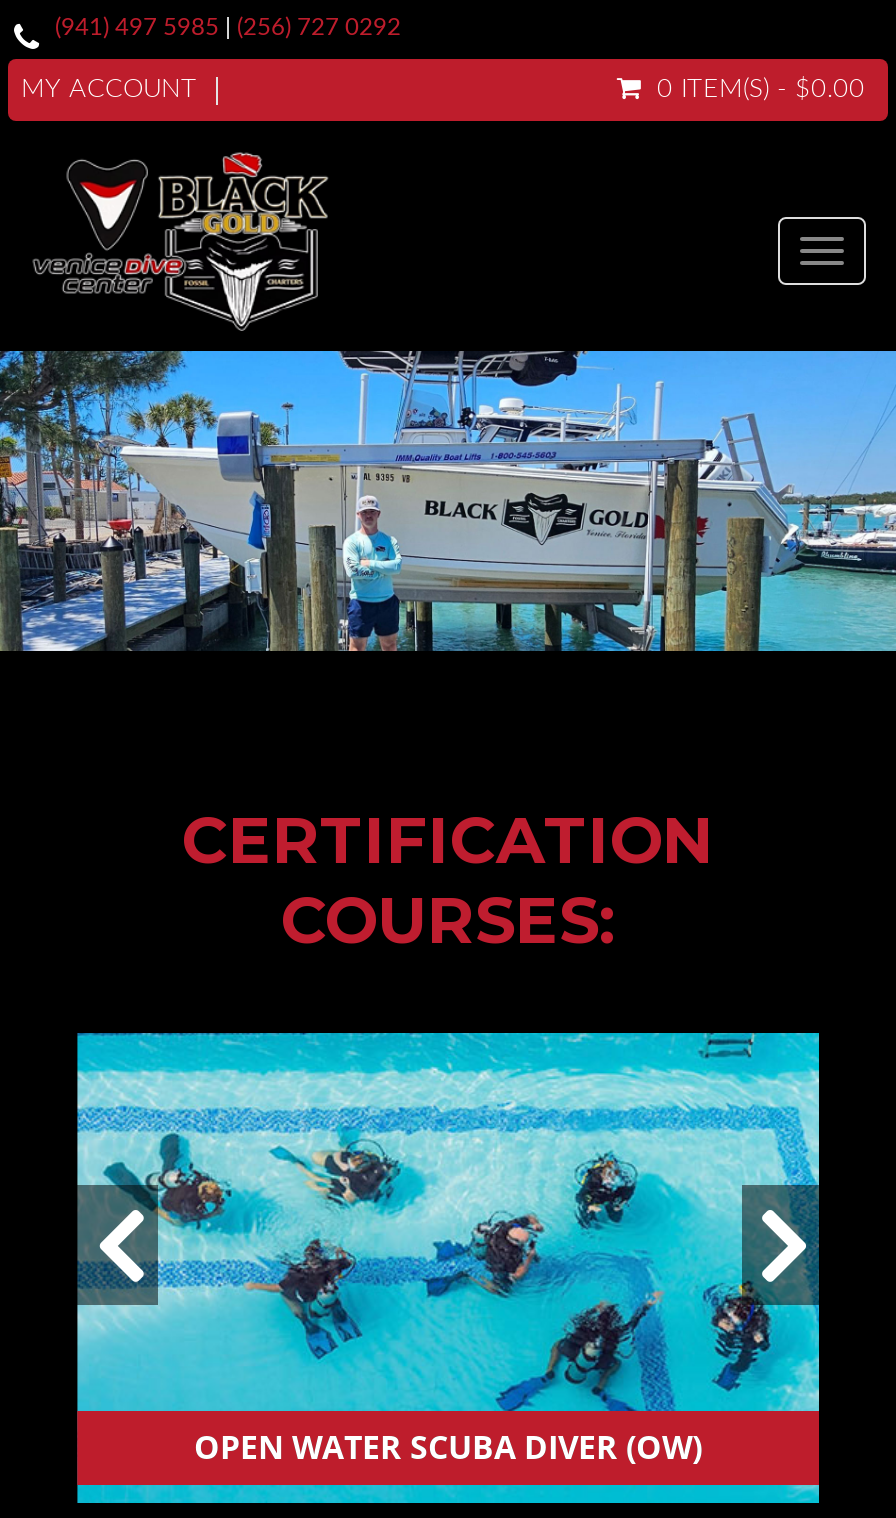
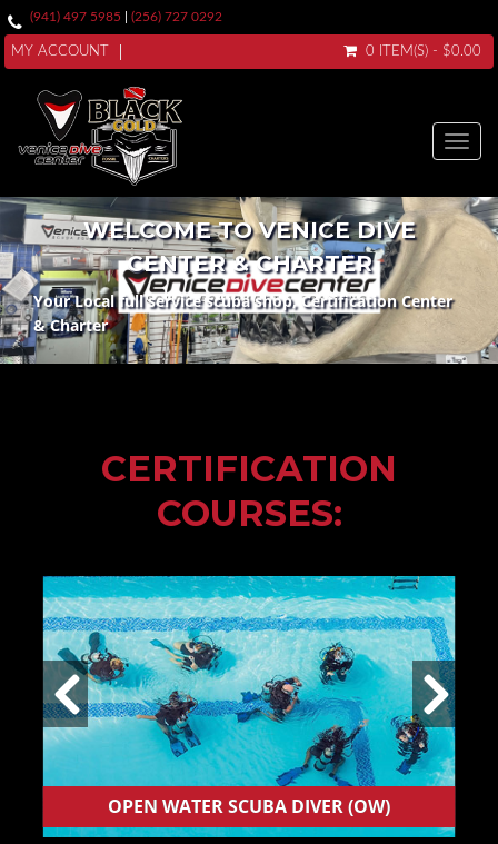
- [image]
+ [image]
